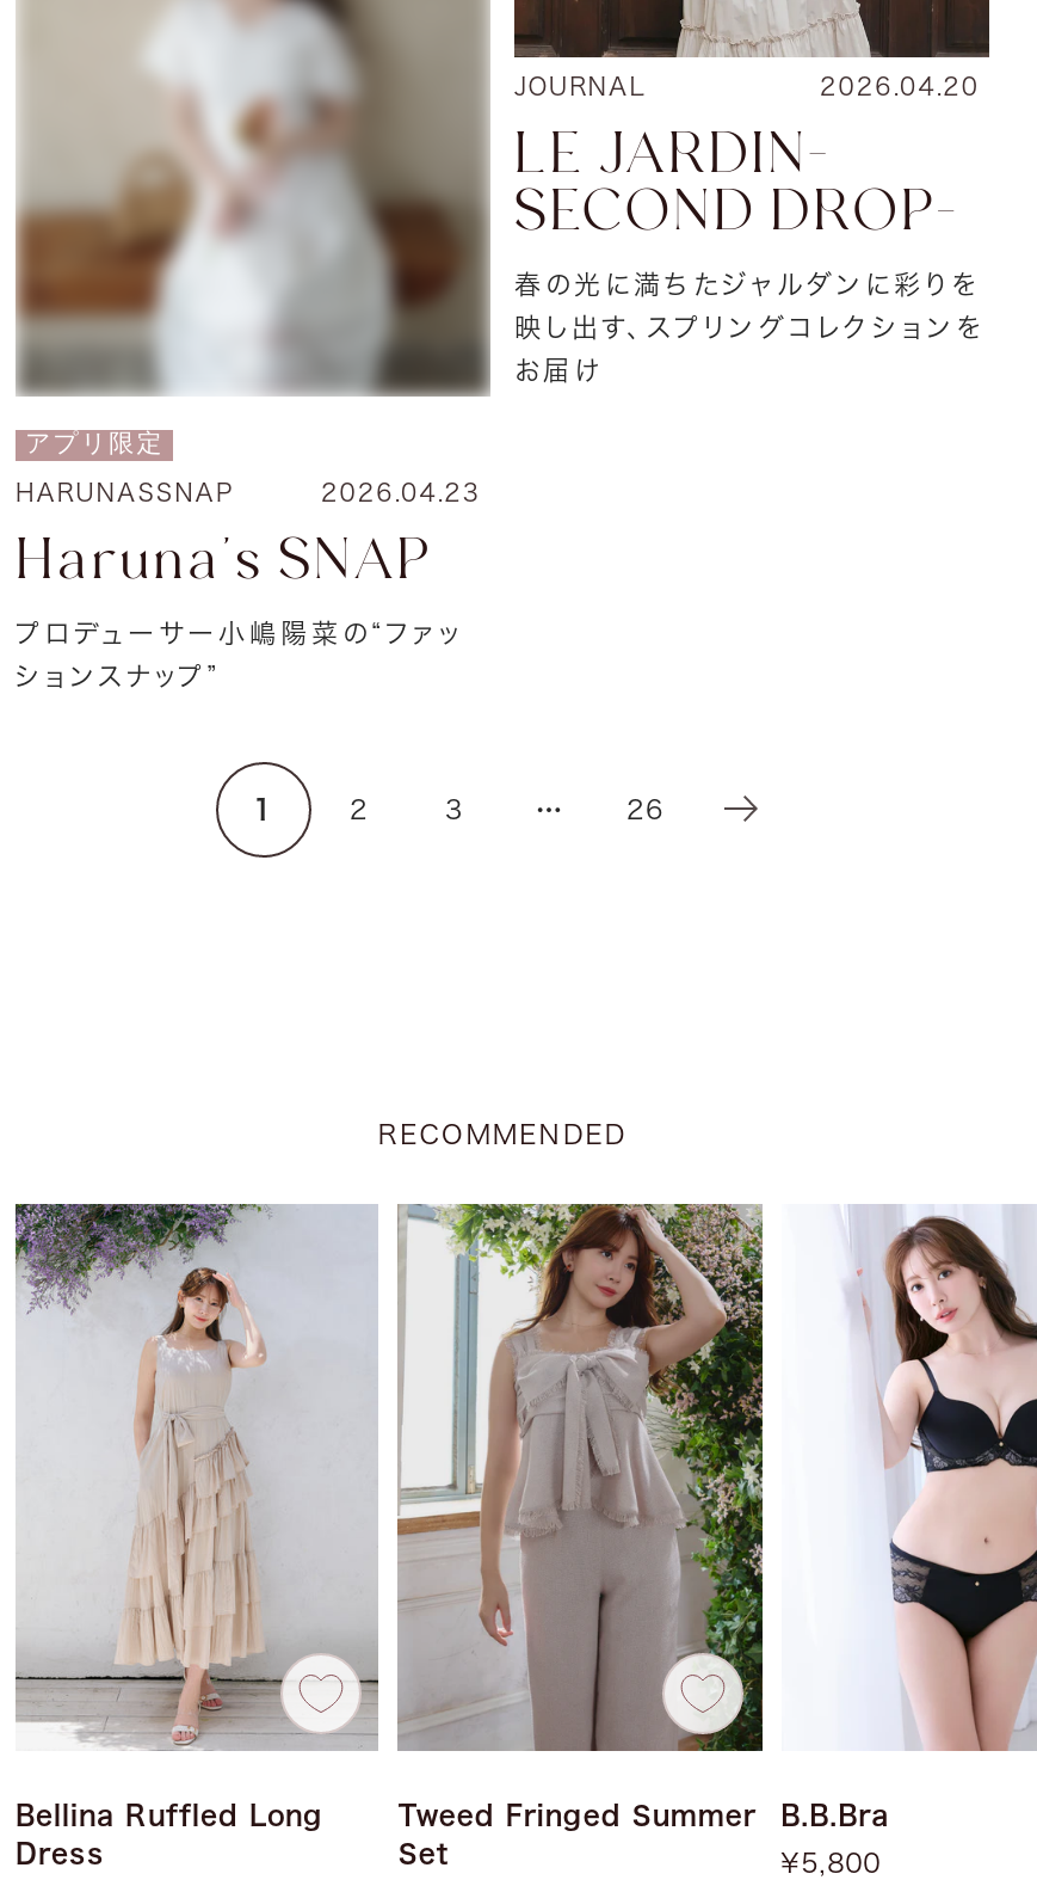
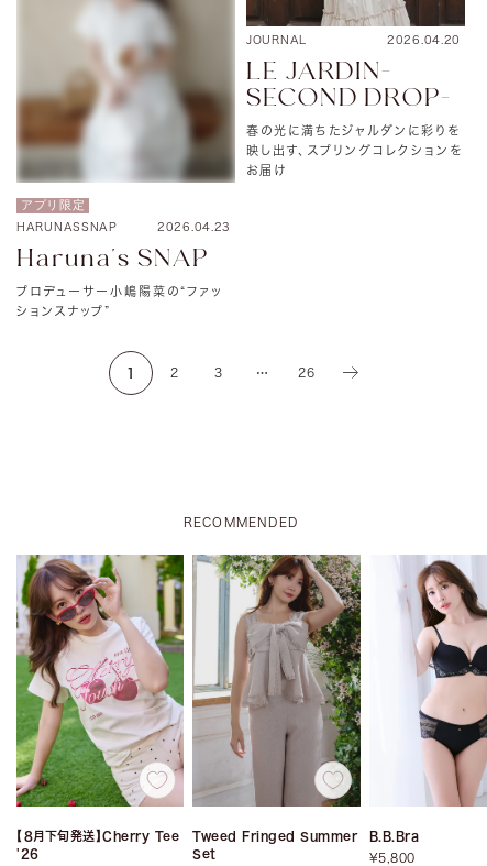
- [image]
- Bellina Ruffled Long
+ [image]
+ 【8月下旬発送】Cherry Tee

- Dress
+ '26
